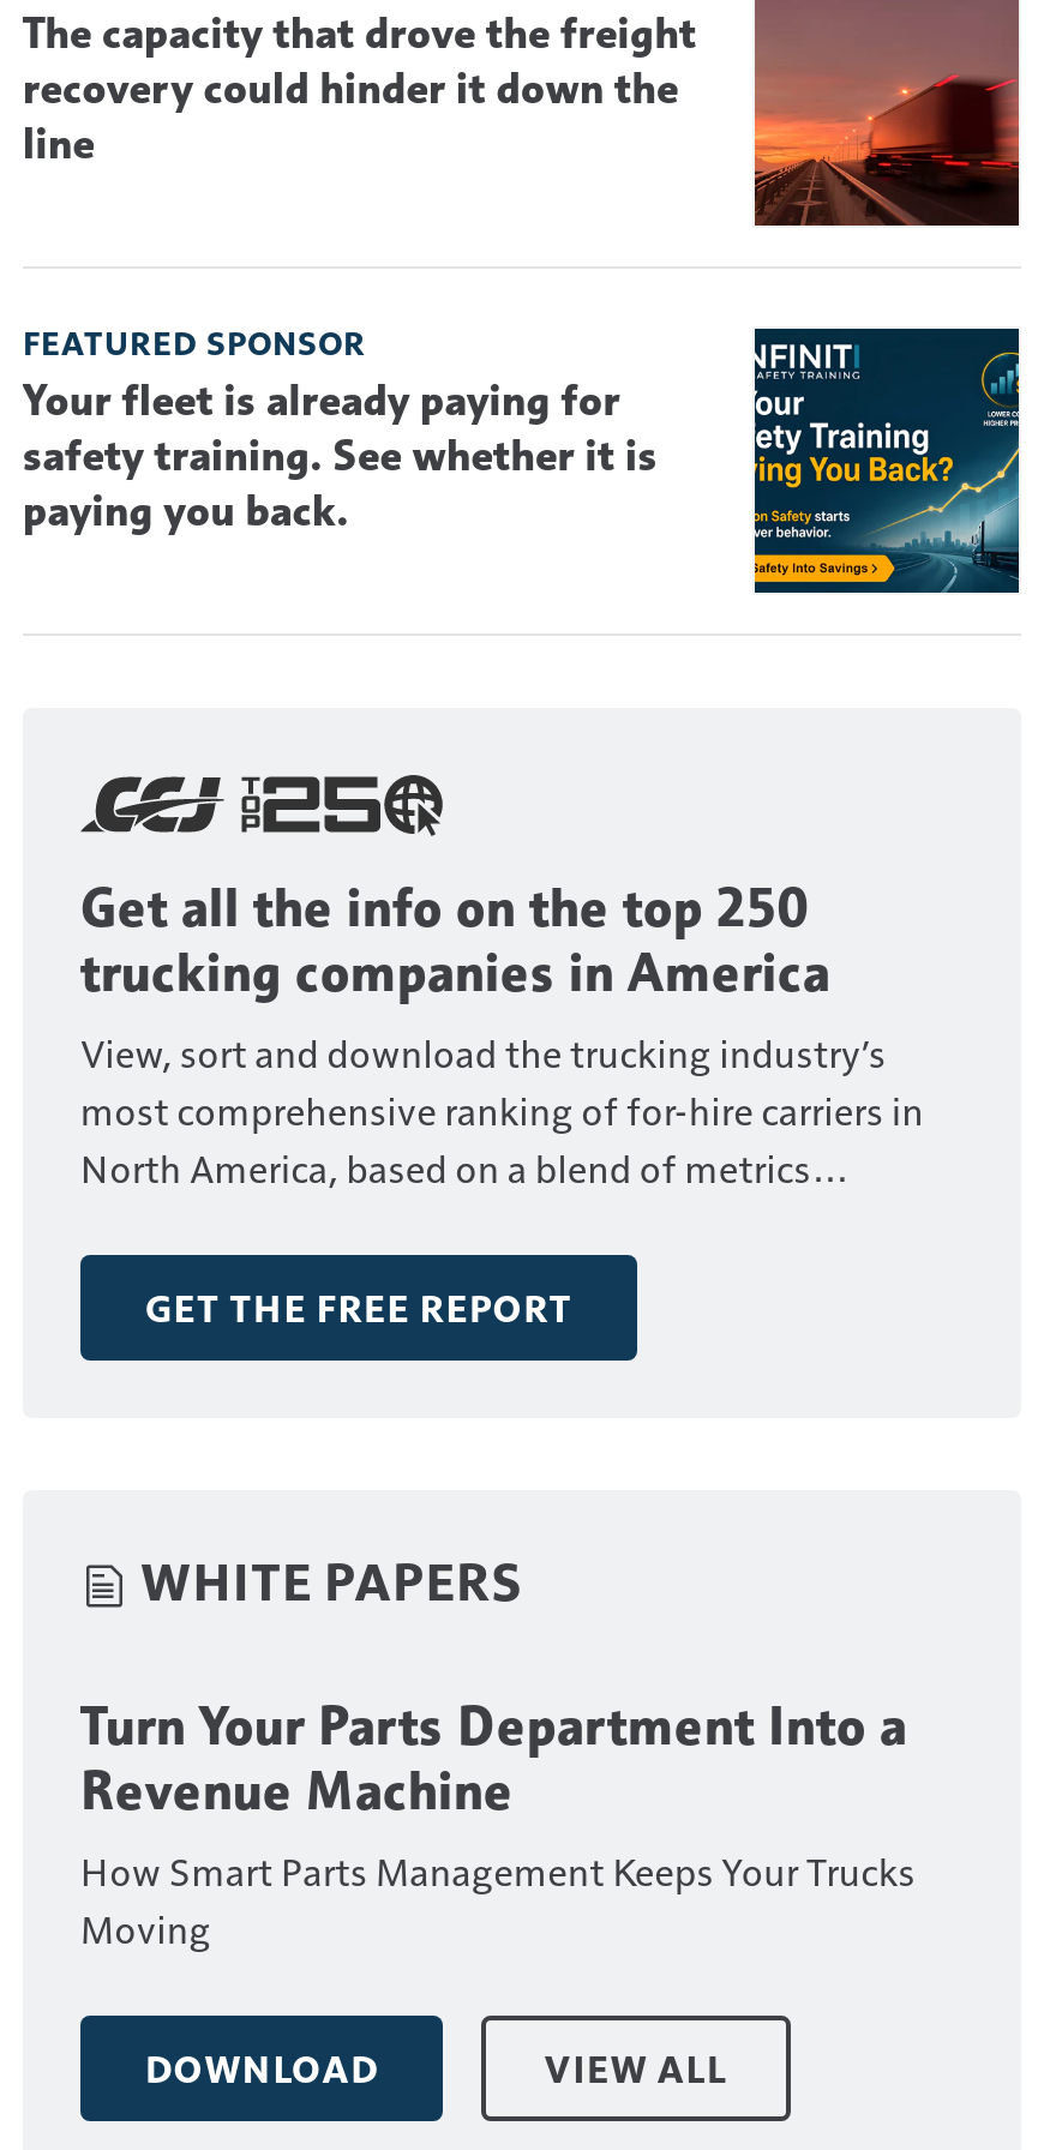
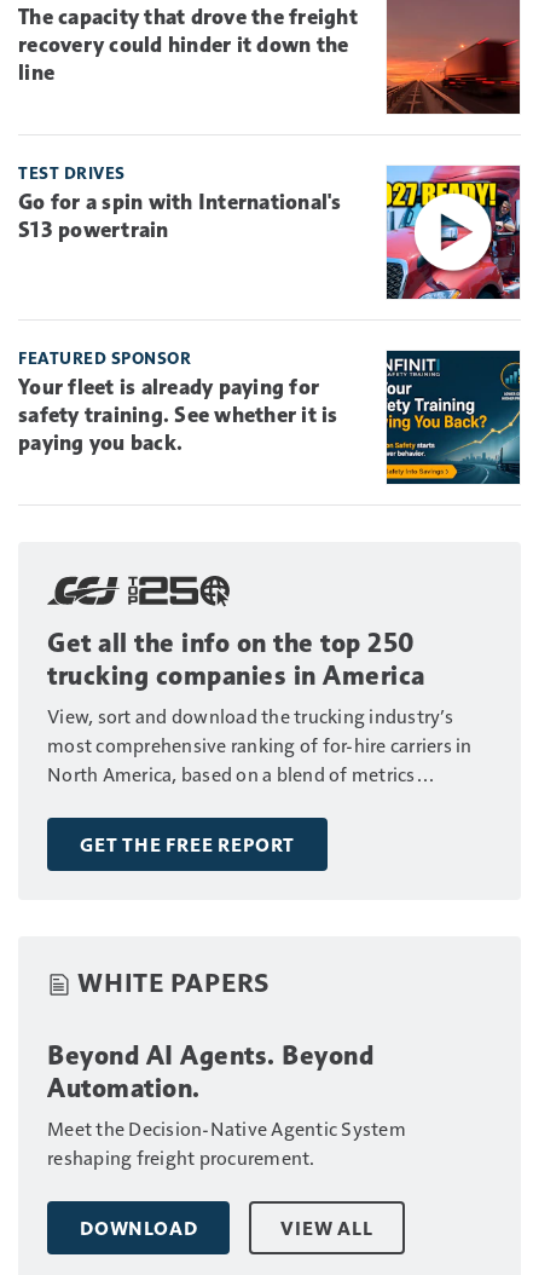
+ [image]
+ TEST DRIVES
+ Go for a spin with International's
+ S13 powertrain

- Turn Your Parts Department Into a
- Revenue Machine
- How Smart Parts Management Keeps Your Trucks
- Moving
+ Beyond AI Agents. Beyond
+ Automation.
+ Meet the Decision-Native Agentic System
+ reshaping freight procurement.
